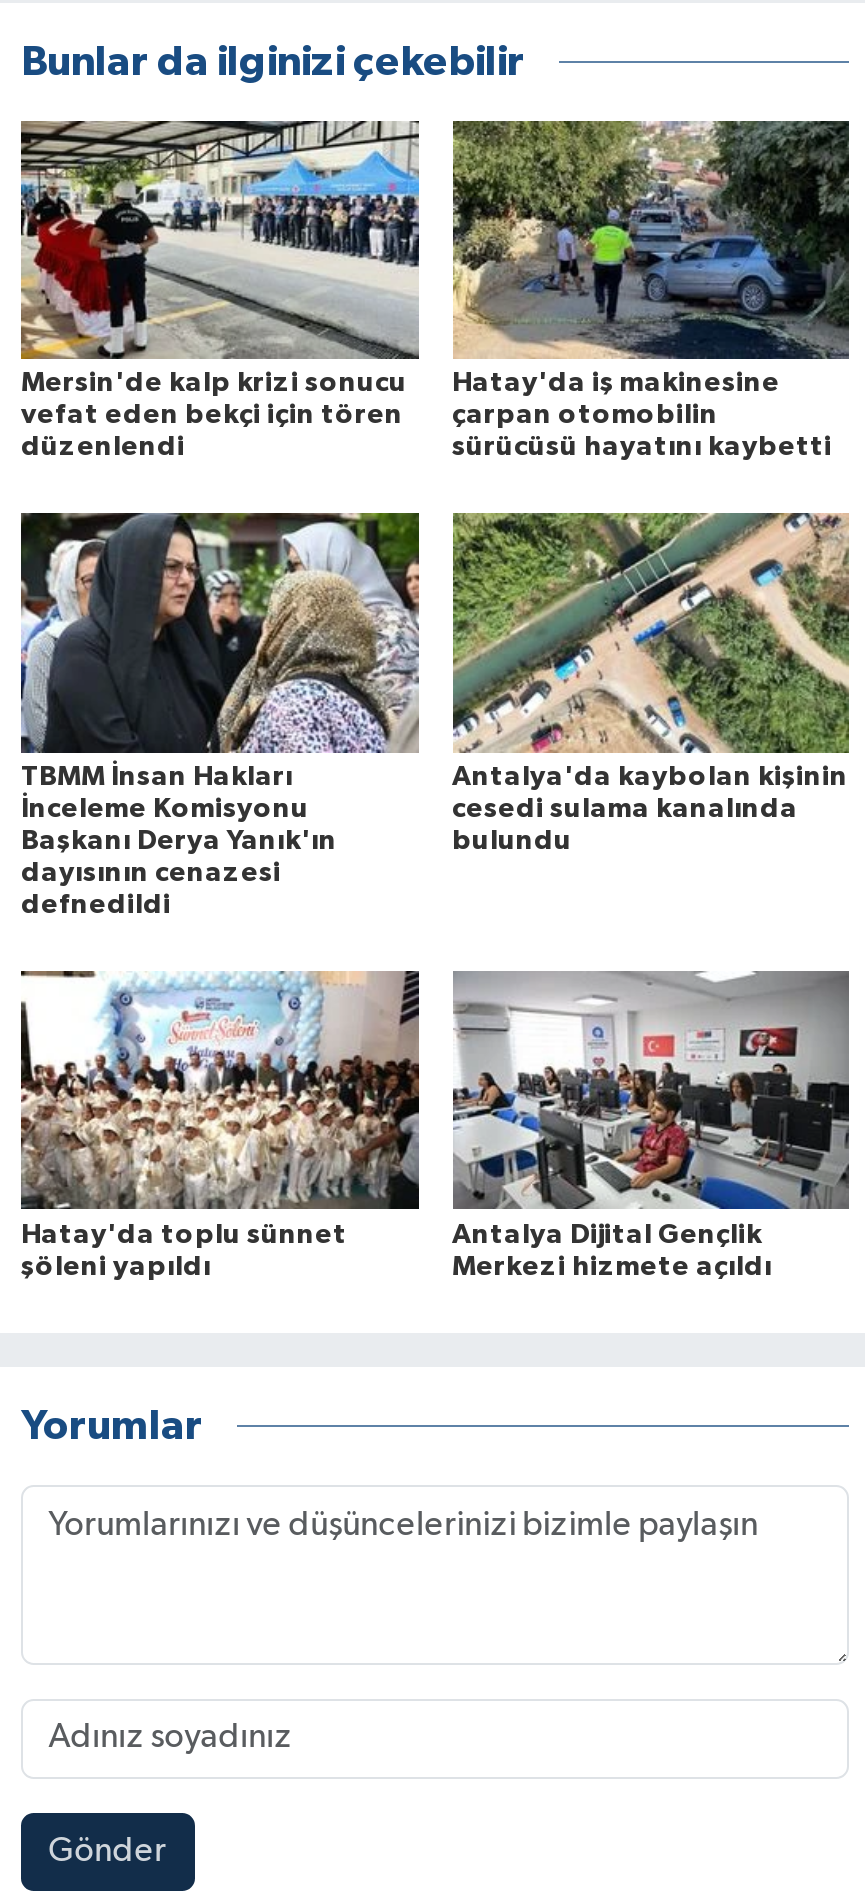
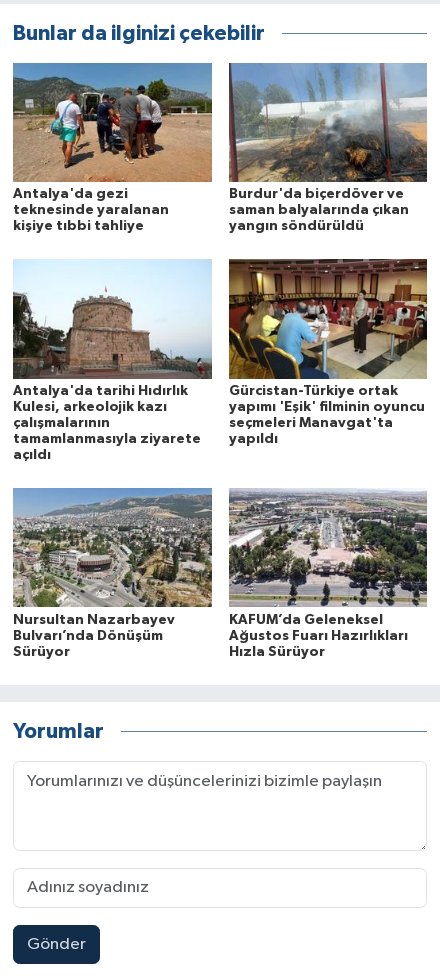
- [image]
- Mersin'de kalp krizi sonucu
- vefat eden bekçi için tören
- düzenlendi
+ [image]
+ Antalya'da gezi
+ teknesinde yaralanan
+ kişiye tıbbi tahliye

- [image]
- Hatay'da iş makinesine
- çarpan otomobilin
- sürücüsü hayatını kaybetti
+ [image]
+ Burdur'da biçerdöver ve
+ saman balyalarında çıkan
+ yangın söndürüldü

- [image]
- TBMM İnsan Hakları
- İnceleme Komisyonu
- Başkanı Derya Yanık'ın
- dayısının cenazesi
- defnedildi
+ [image]
+ Antalya'da tarihi Hıdırlık
+ Kulesi, arkeolojik kazı
+ çalışmalarının
+ tamamlanmasıyla ziyarete
+ açıldı

- [image]
- Antalya'da kaybolan kişinin
- cesedi sulama kanalında
- bulundu
+ [image]
+ Gürcistan-Türkiye ortak
+ yapımı 'Eşik' filminin oyuncu
+ seçmeleri Manavgat'ta
+ yapıldı

- [image]
- Hatay'da toplu sünnet
- şöleni yapıldı
+ [image]
+ Nursultan Nazarbayev
+ Bulvarı’nda Dönüşüm
+ Sürüyor

- [image]
- Antalya Dijital Gençlik
- Merkezi hizmete açıldı
+ [image]
+ KAFUM’da Geleneksel
+ Ağustos Fuarı Hazırlıkları
+ Hızla Sürüyor
